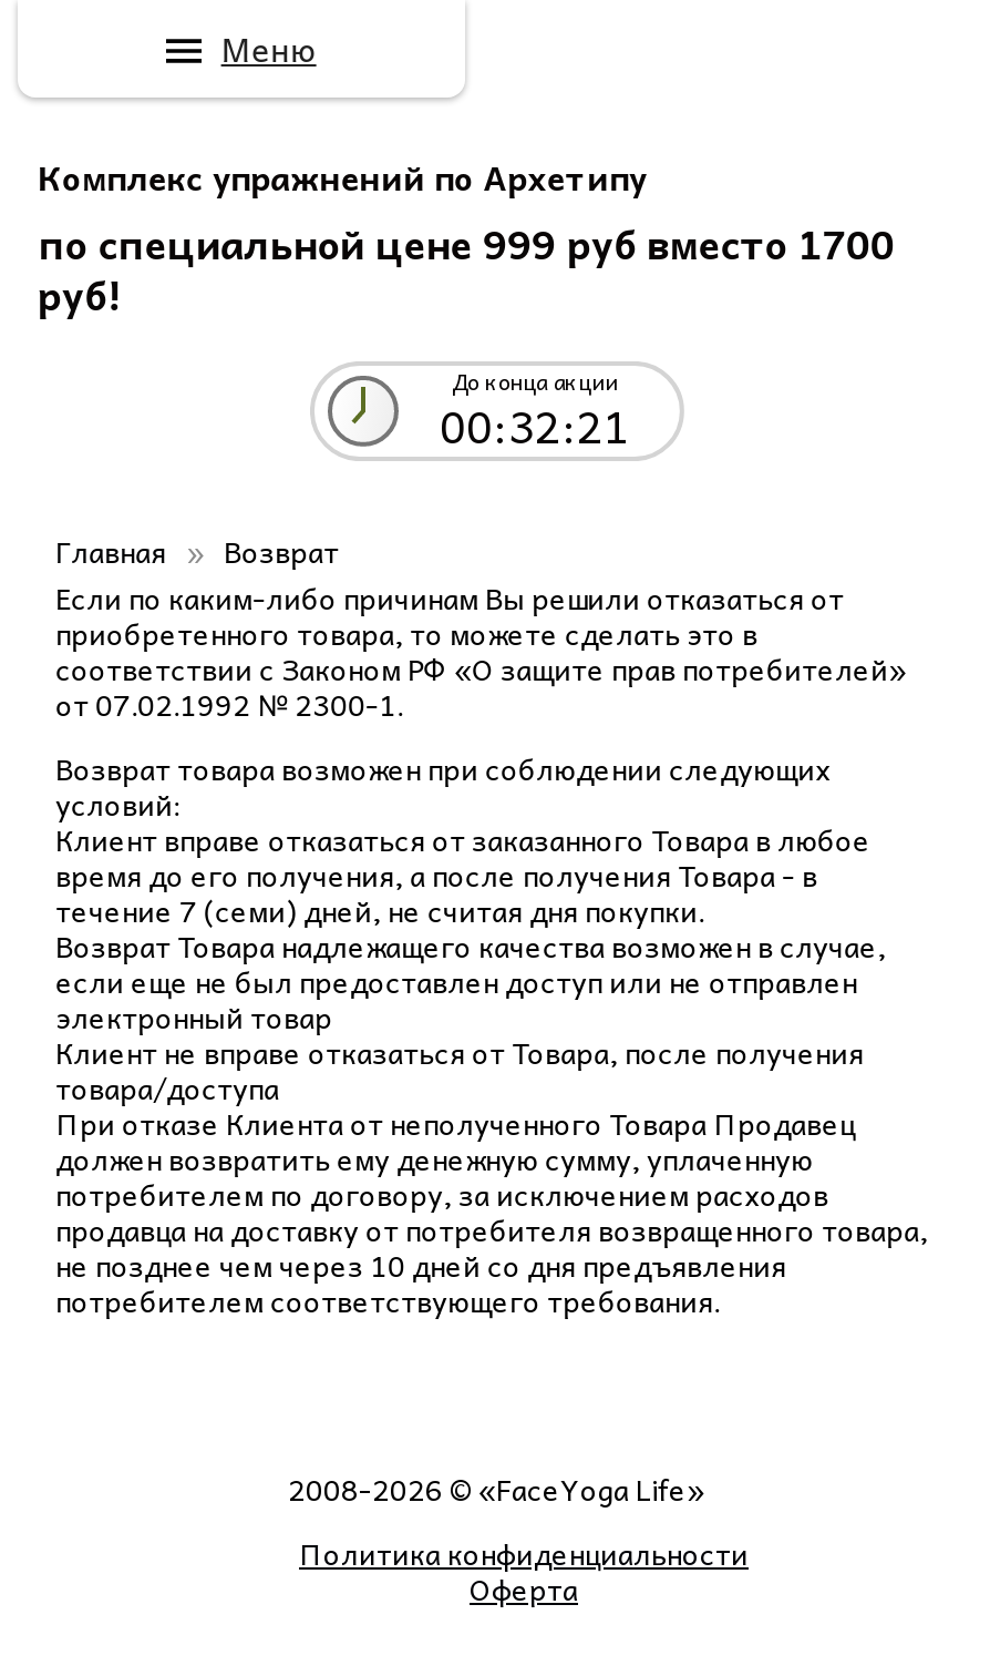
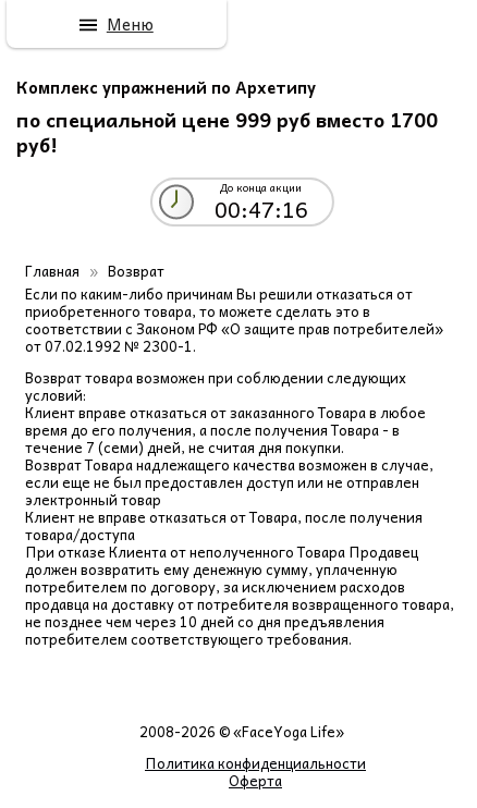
- 00:32:21
+ 00:47:16
